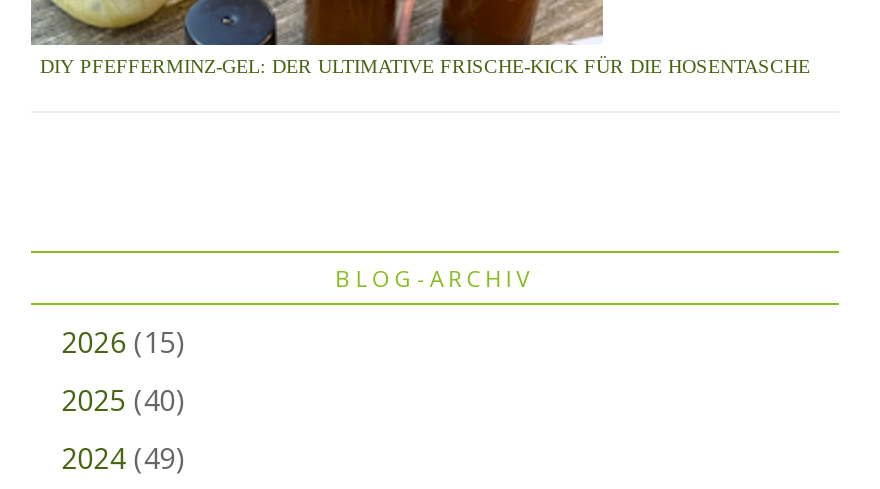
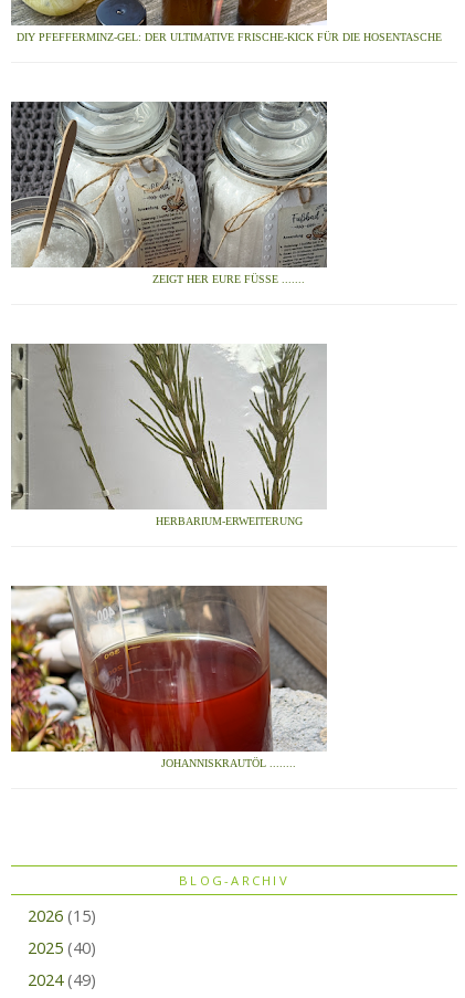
+ [image]
+ JOHANNISKRAUTÖL ........

+ [image]
+ ZEIGT HER EURE FÜSSE .......

+ [image]
+ HERBARIUM-ERWEITERUNG
